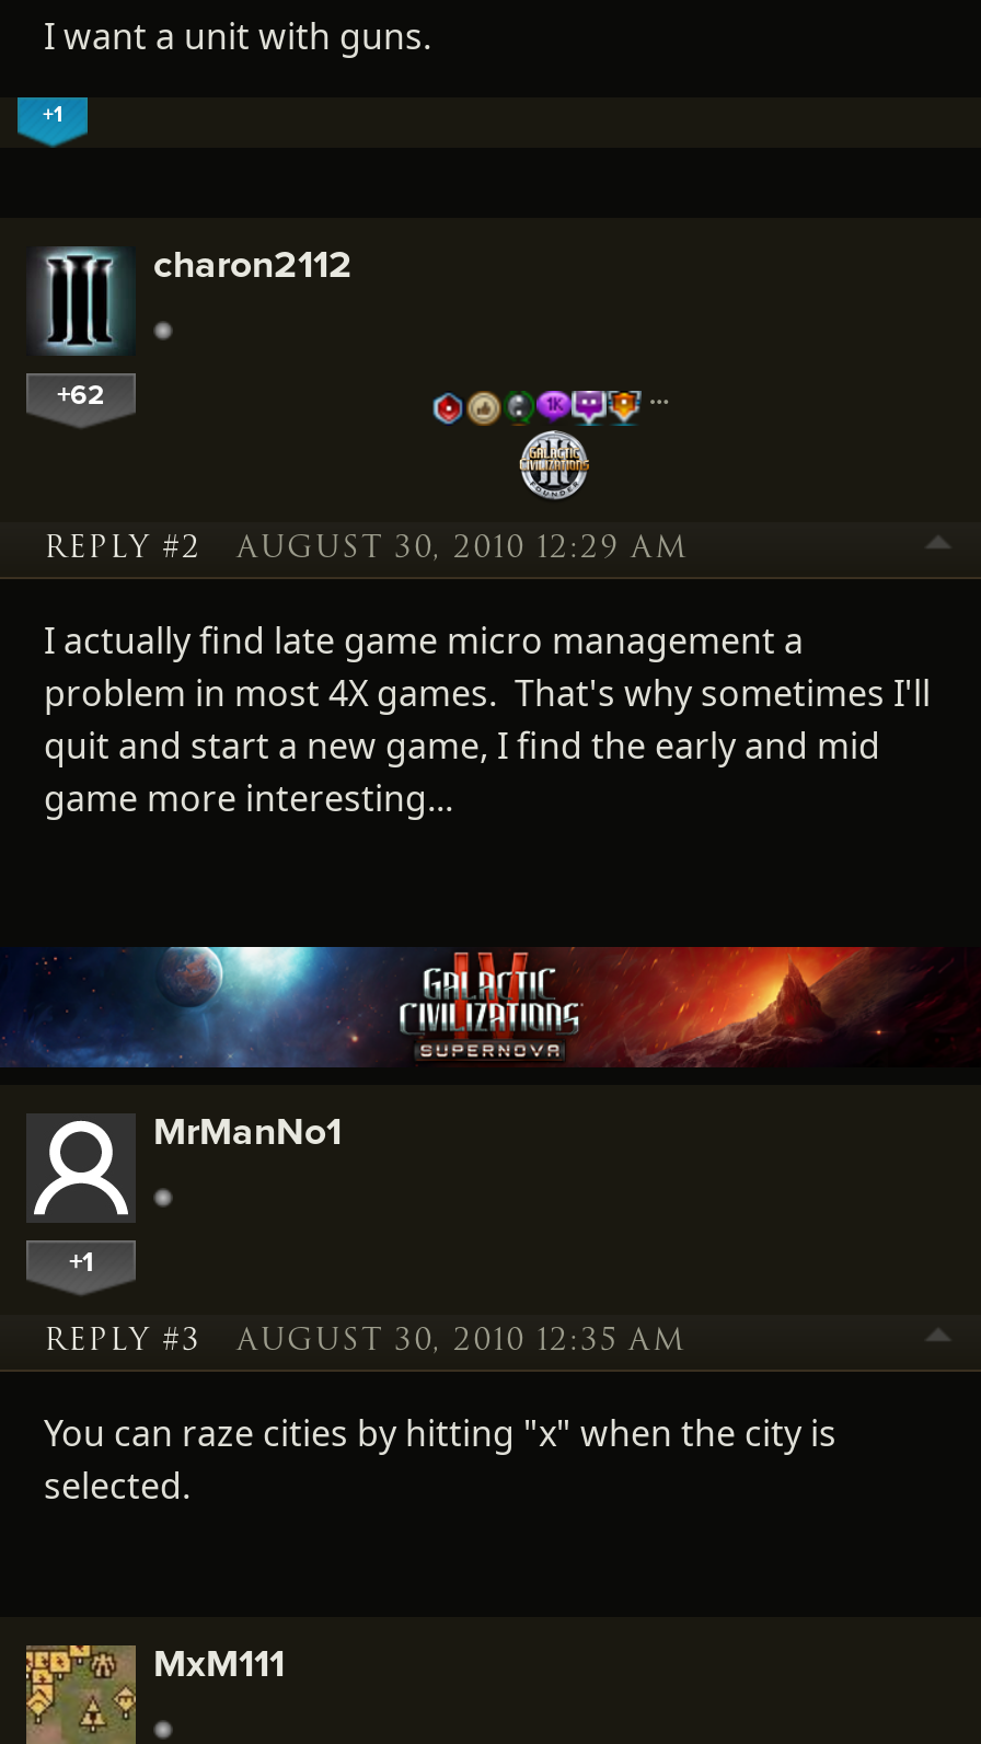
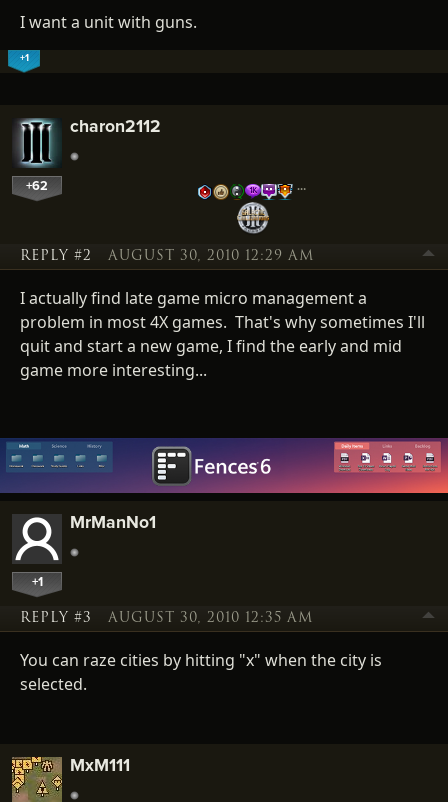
- [image]
+ [image]
